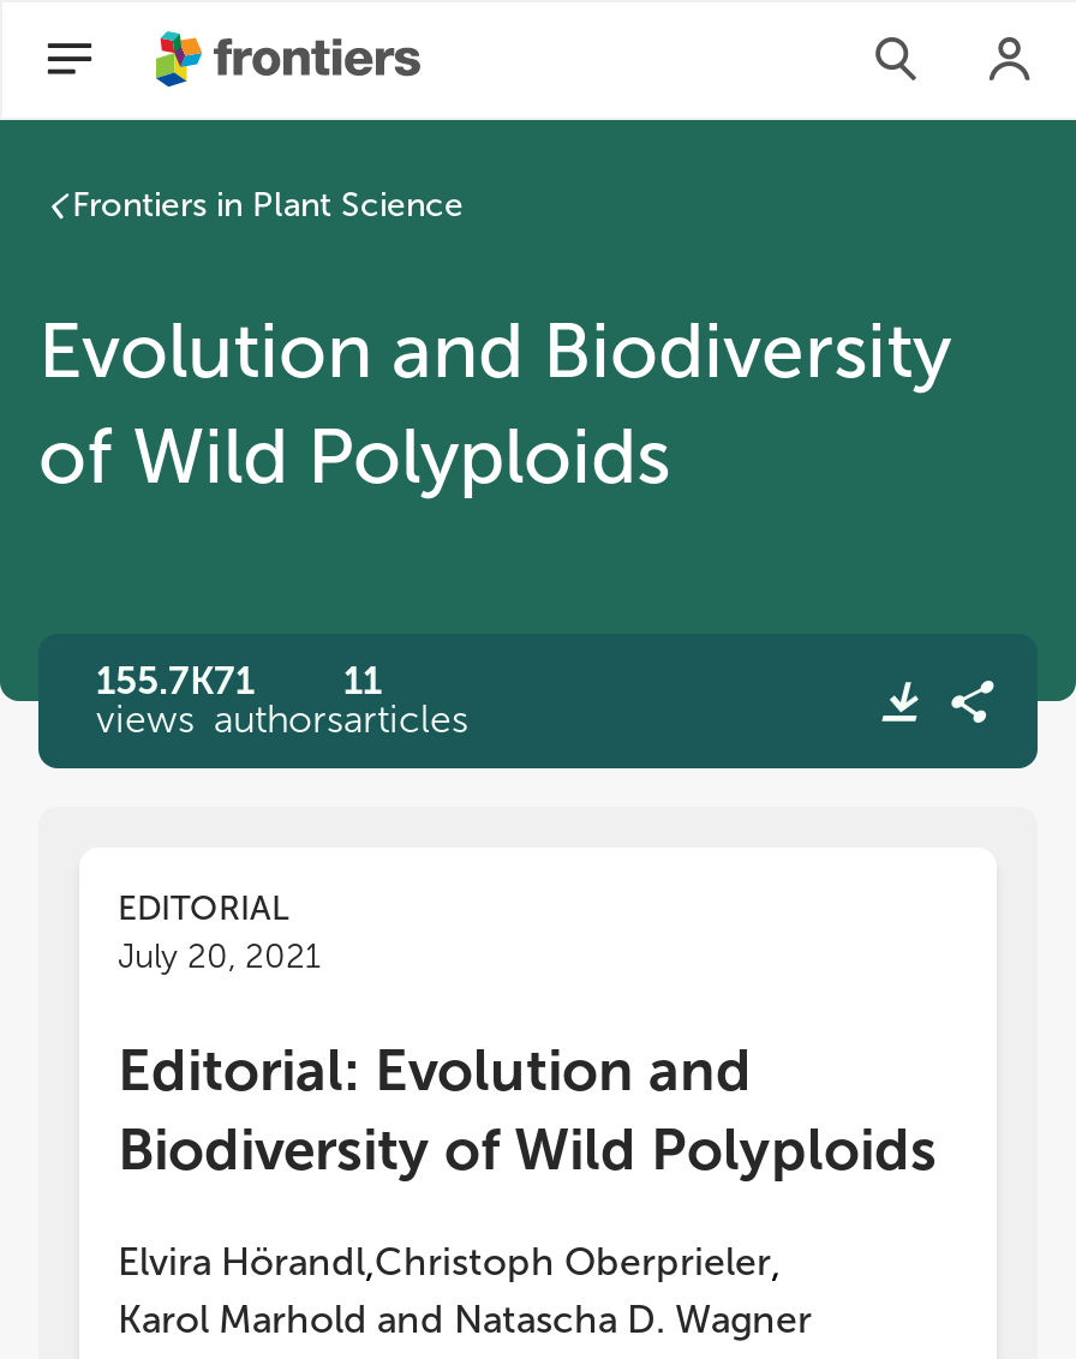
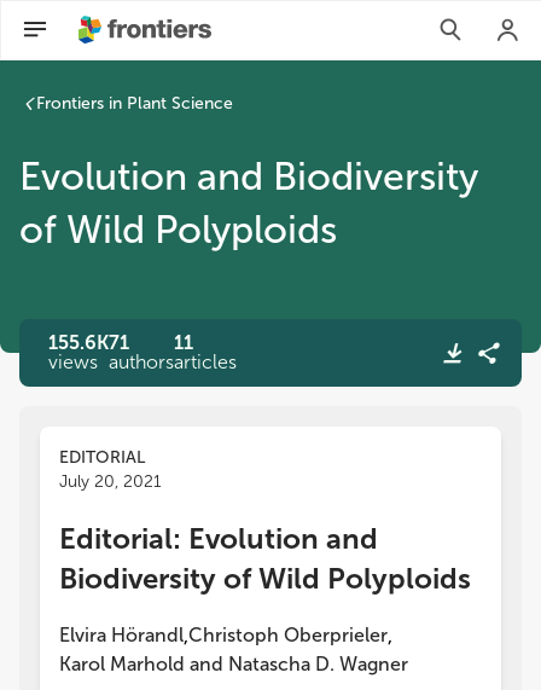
- 155.7K 71 11
+ 155.6K 71 11
